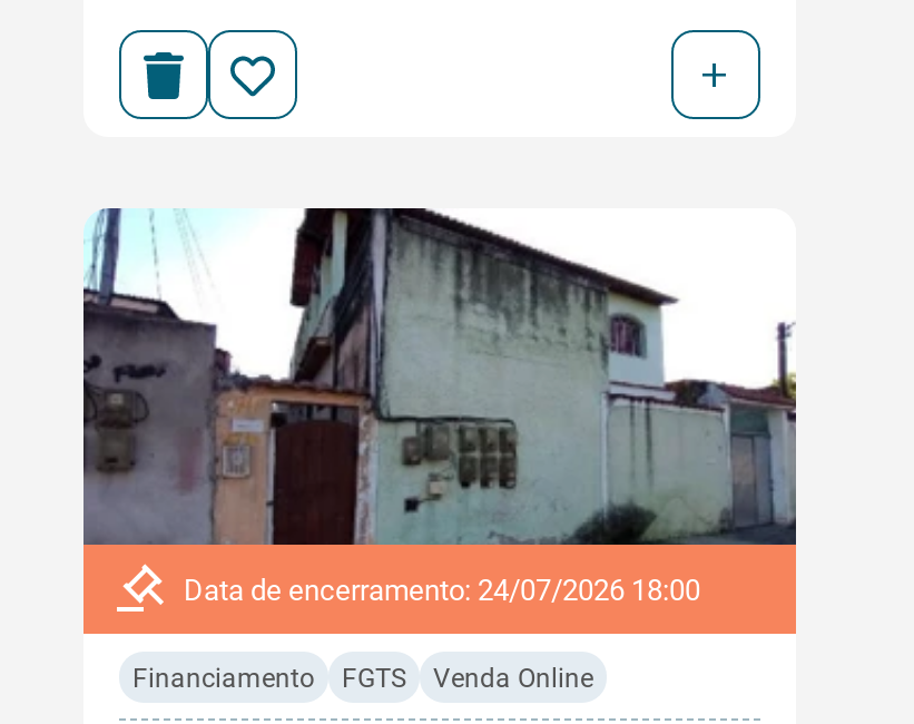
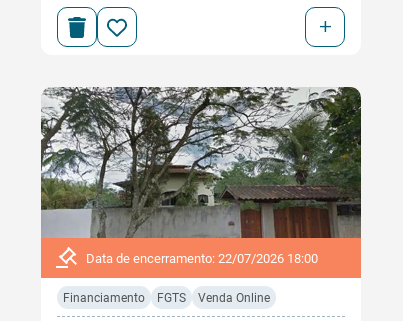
- [image]
- Data de encerramento: 24/07/2026 18:00
+ [image]
+ Data de encerramento: 22/07/2026 18:00
